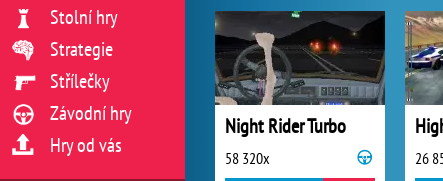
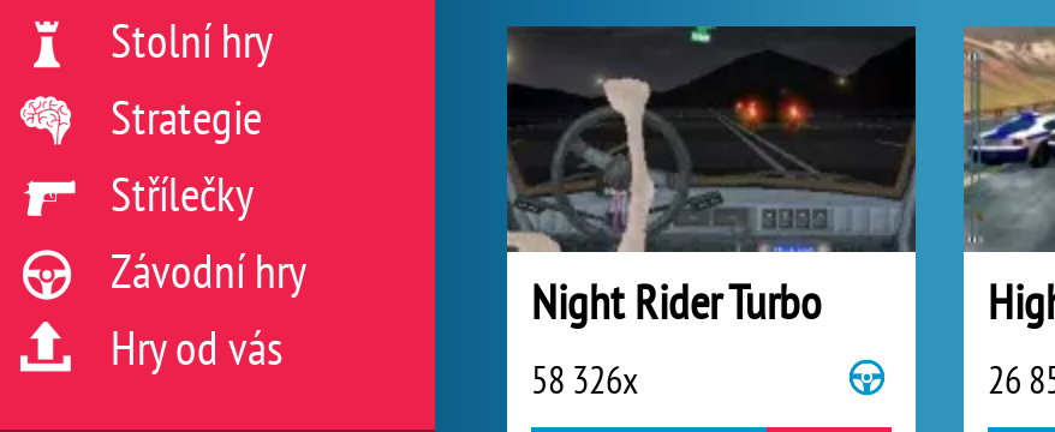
- 58 320x
+ 58 326x
